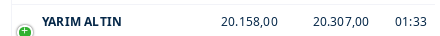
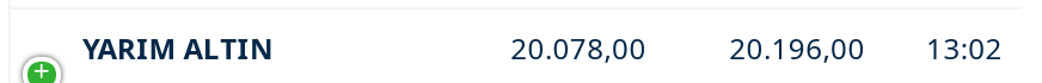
- 20.158,00
+ 20.078,00

- 20.307,00
+ 20.196,00

- 01:33
+ 13:02
